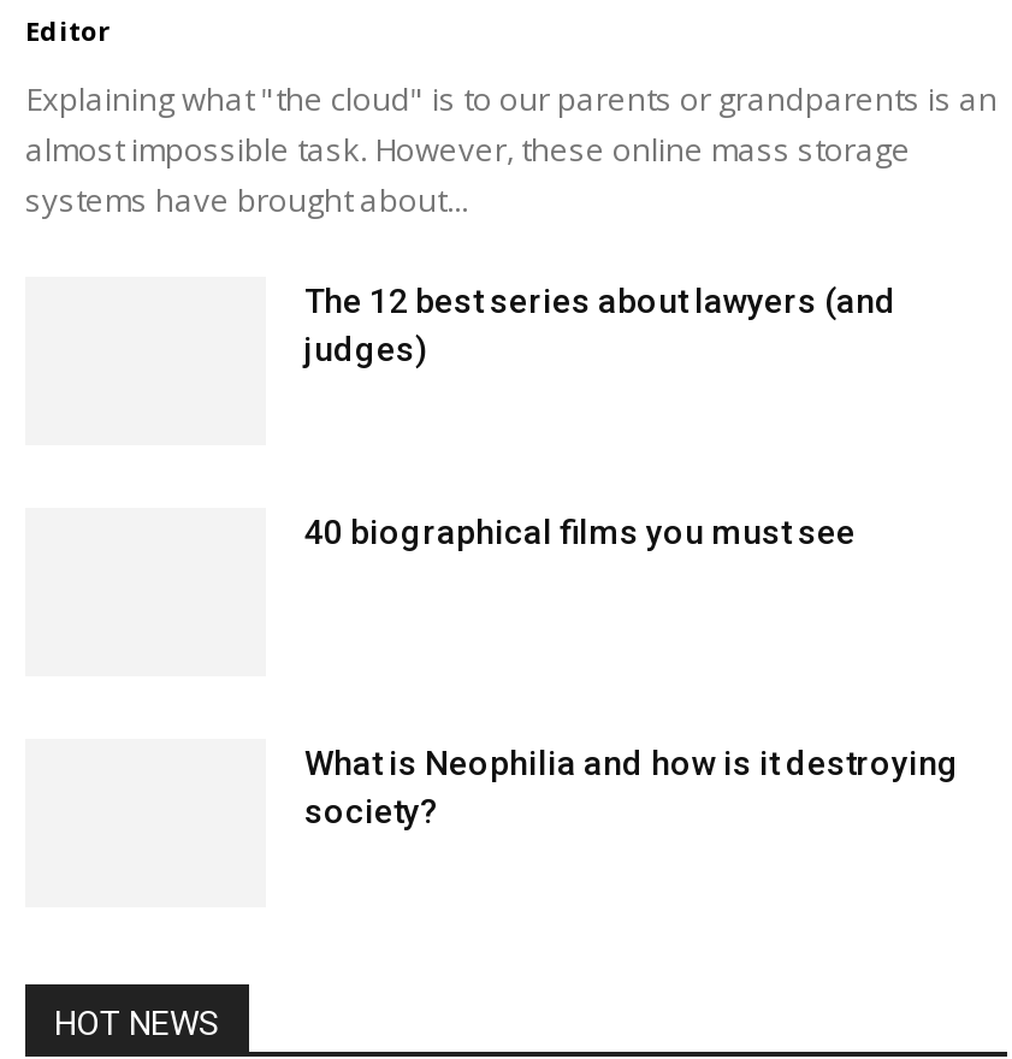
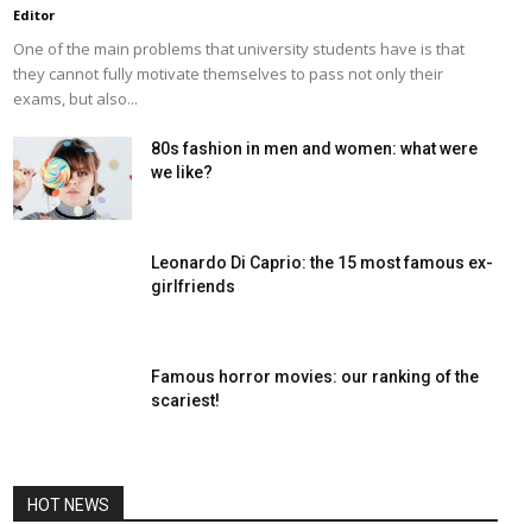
+ [image]

- Explaining what "the cloud" is to our parents or grandparents is an
- almost impossible task. However, these online mass storage
- systems have brought about...
+ One of the main problems that university students have is that
+ they cannot fully motivate themselves to pass not only their
+ exams, but also...

- The 12 best series about lawyers (and
- judges)
+ 80s fashion in men and women: what were
+ we like?

- 40 biographical films you must see
+ Leonardo Di Caprio: the 15 most famous ex-
+ girlfriends

- What is Neophilia and how is it destroying
- society?
+ Famous horror movies: our ranking of the
+ scariest!
